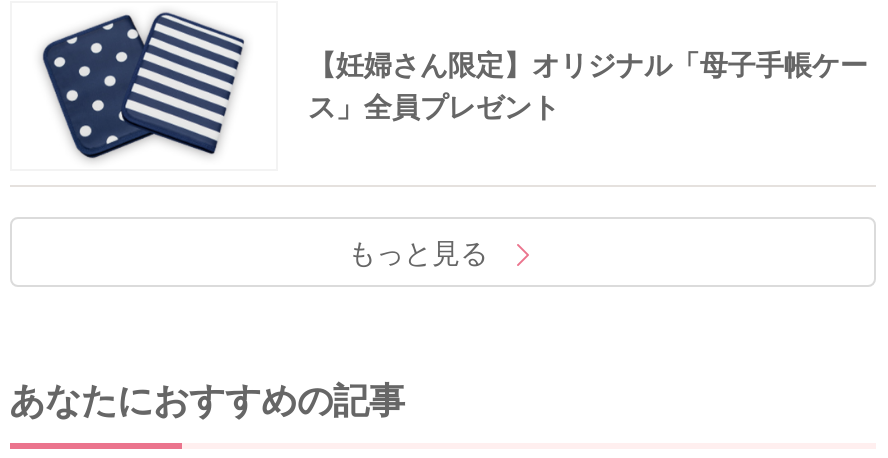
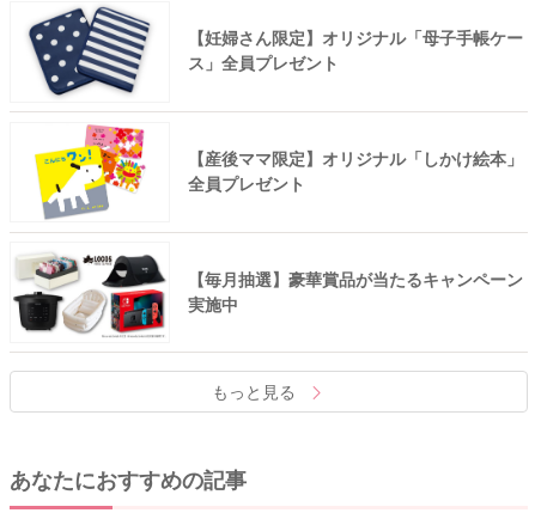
+ [image]
+ 【毎月抽選】豪華賞品が当たるキャンペーン
+ 実施中

+ [image]
+ 【産後ママ限定】オリジナル「しかけ絵本」
+ 全員プレゼント
